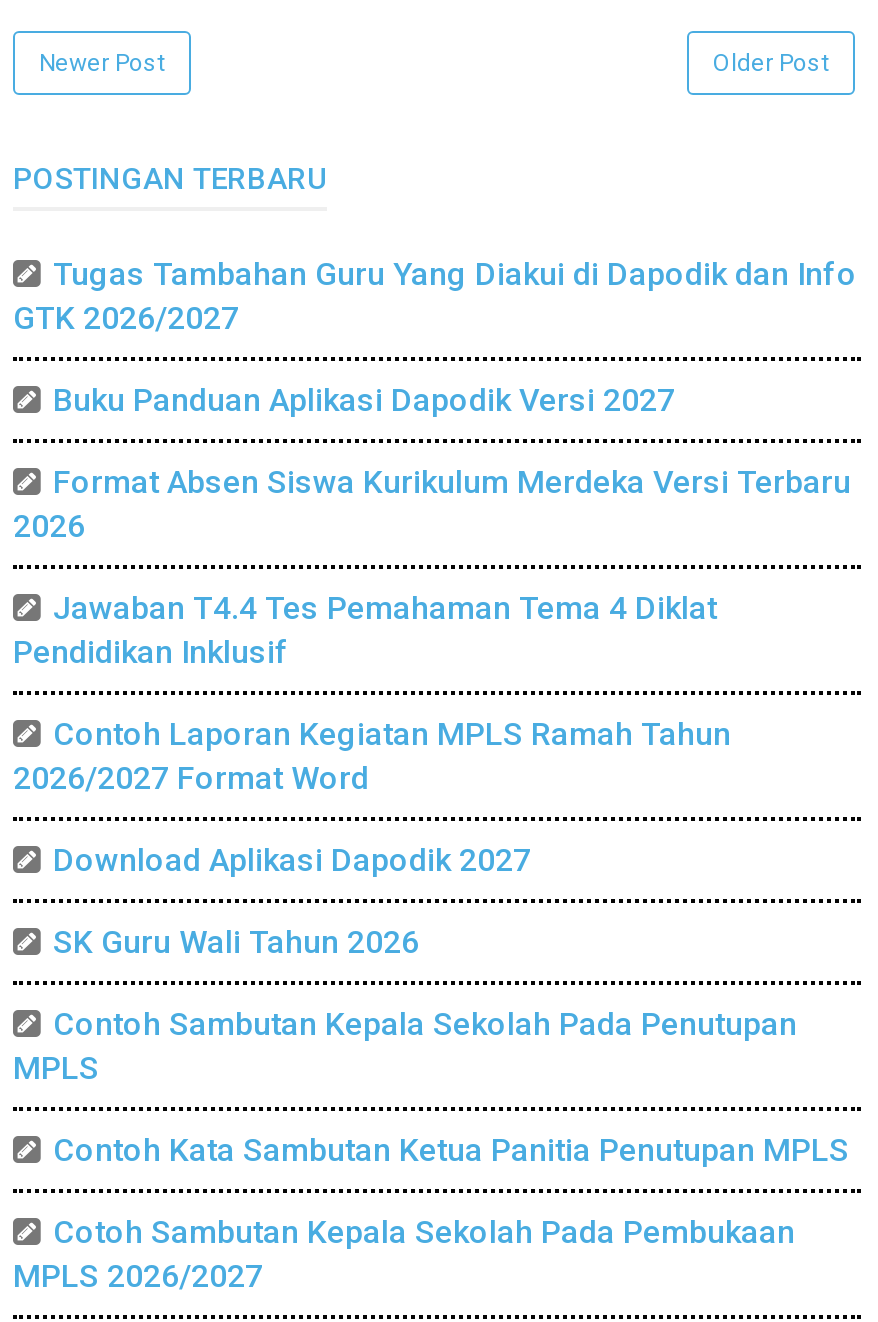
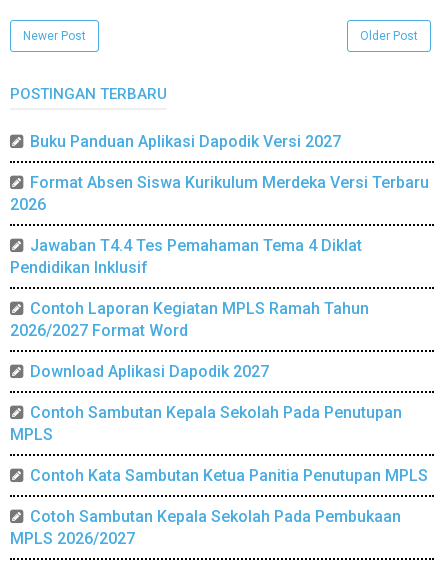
- Tugas Tambahan Guru Yang Diakui di Dapodik dan Info
- GTK 2026/2027

- SK Guru Wali Tahun 2026
